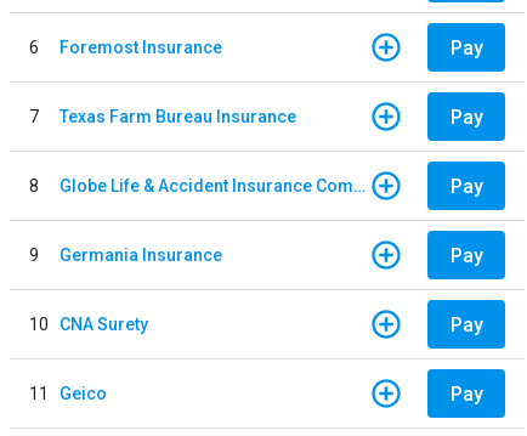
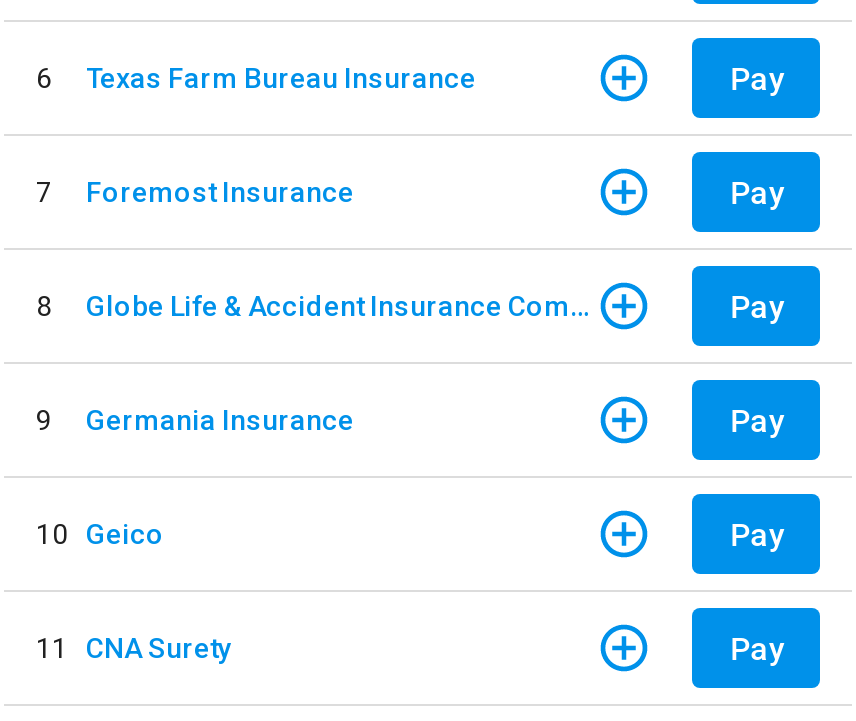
moved down: Foremost Insurance

moved up: Texas Farm Bureau Insurance

- 10 CNA Surety
+ 10 Geico

- 11 Geico
+ 11 CNA Surety
